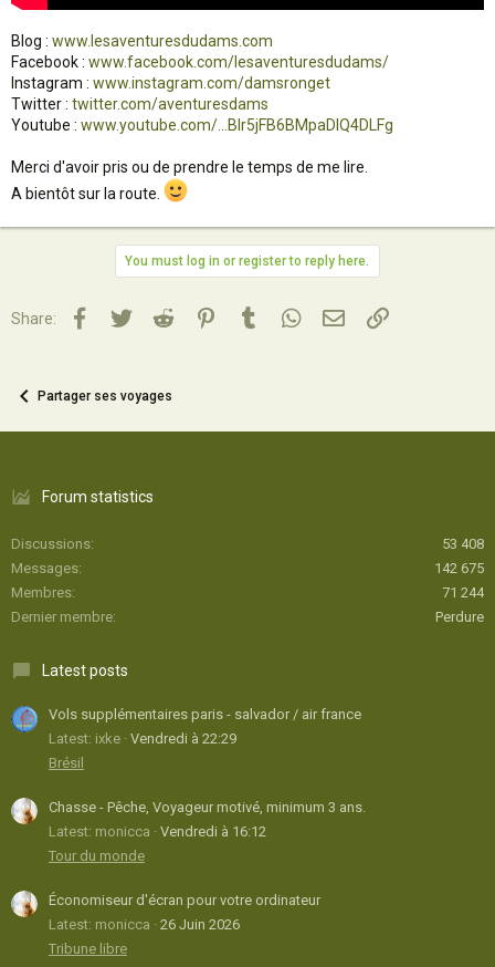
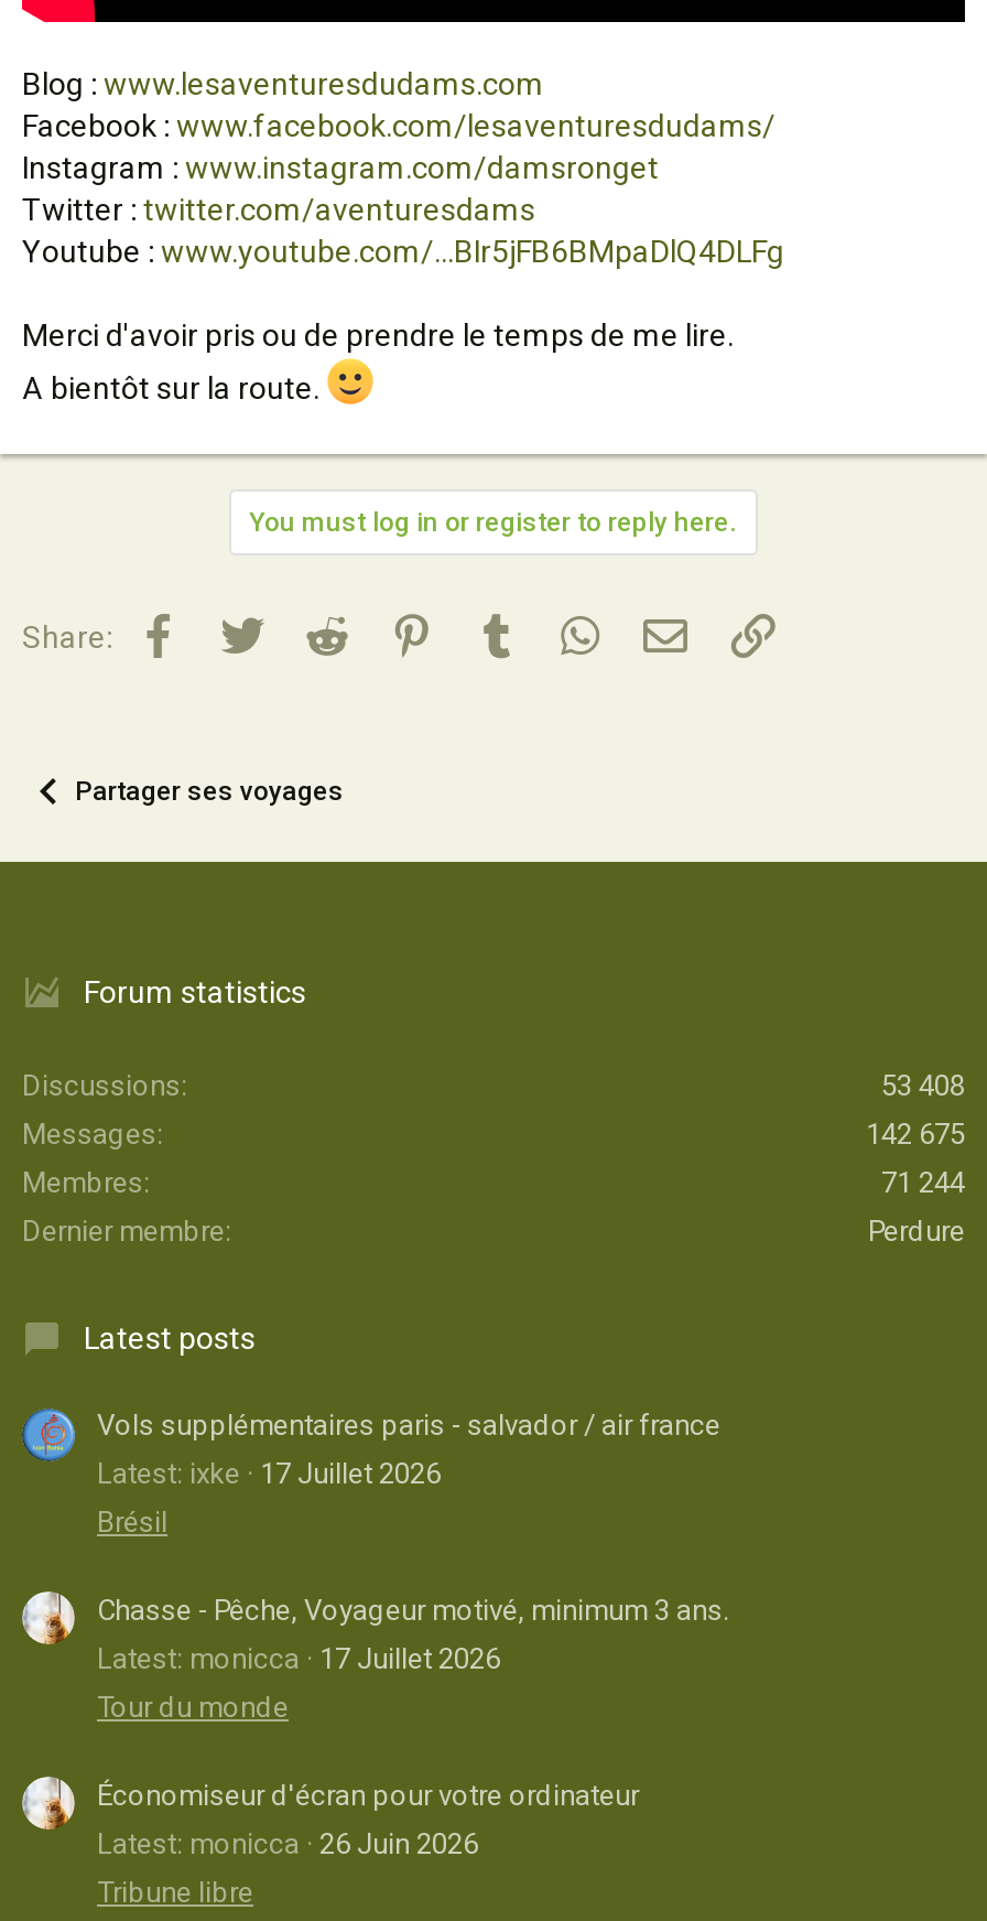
- Latest: ixke Vendredi à 22:29
+ Latest: ixke 17 Juillet 2026

- Latest: monicca Vendredi à 16:12
+ Latest: monicca 17 Juillet 2026
